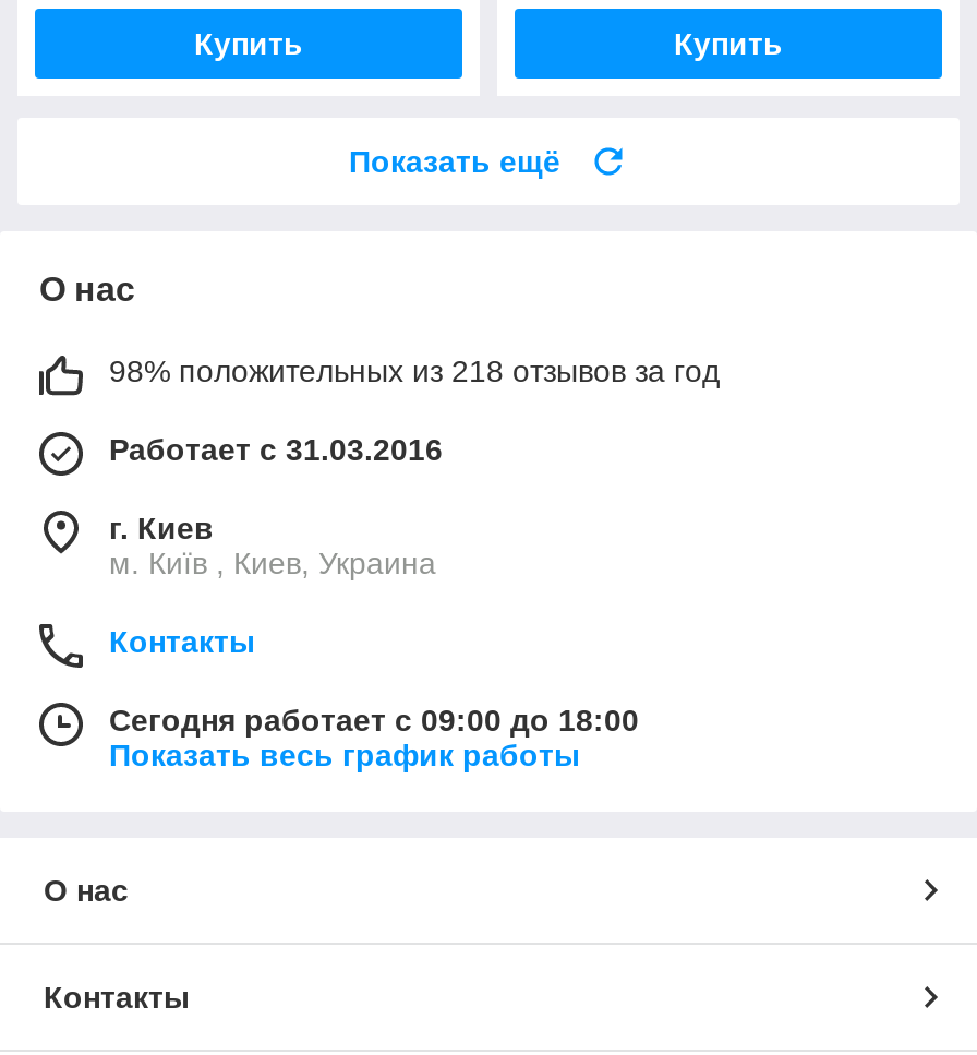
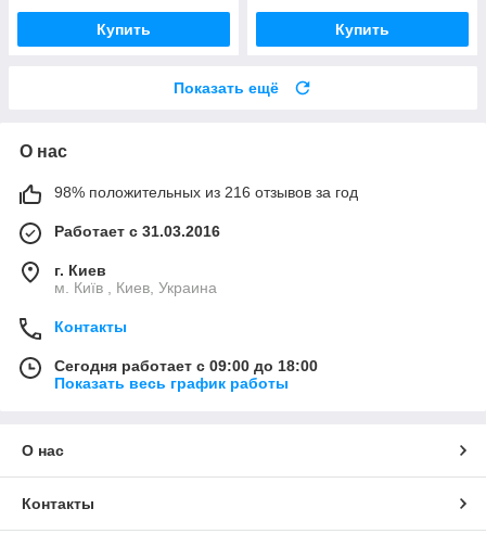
- 98% положительных из 218 отзывов за год
+ 98% положительных из 216 отзывов за год
